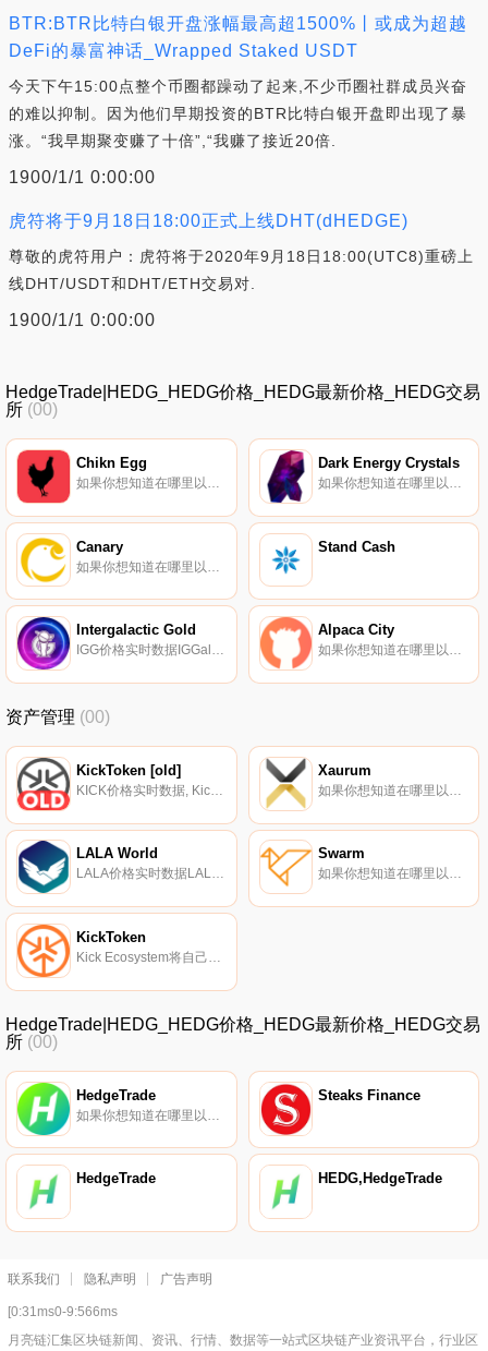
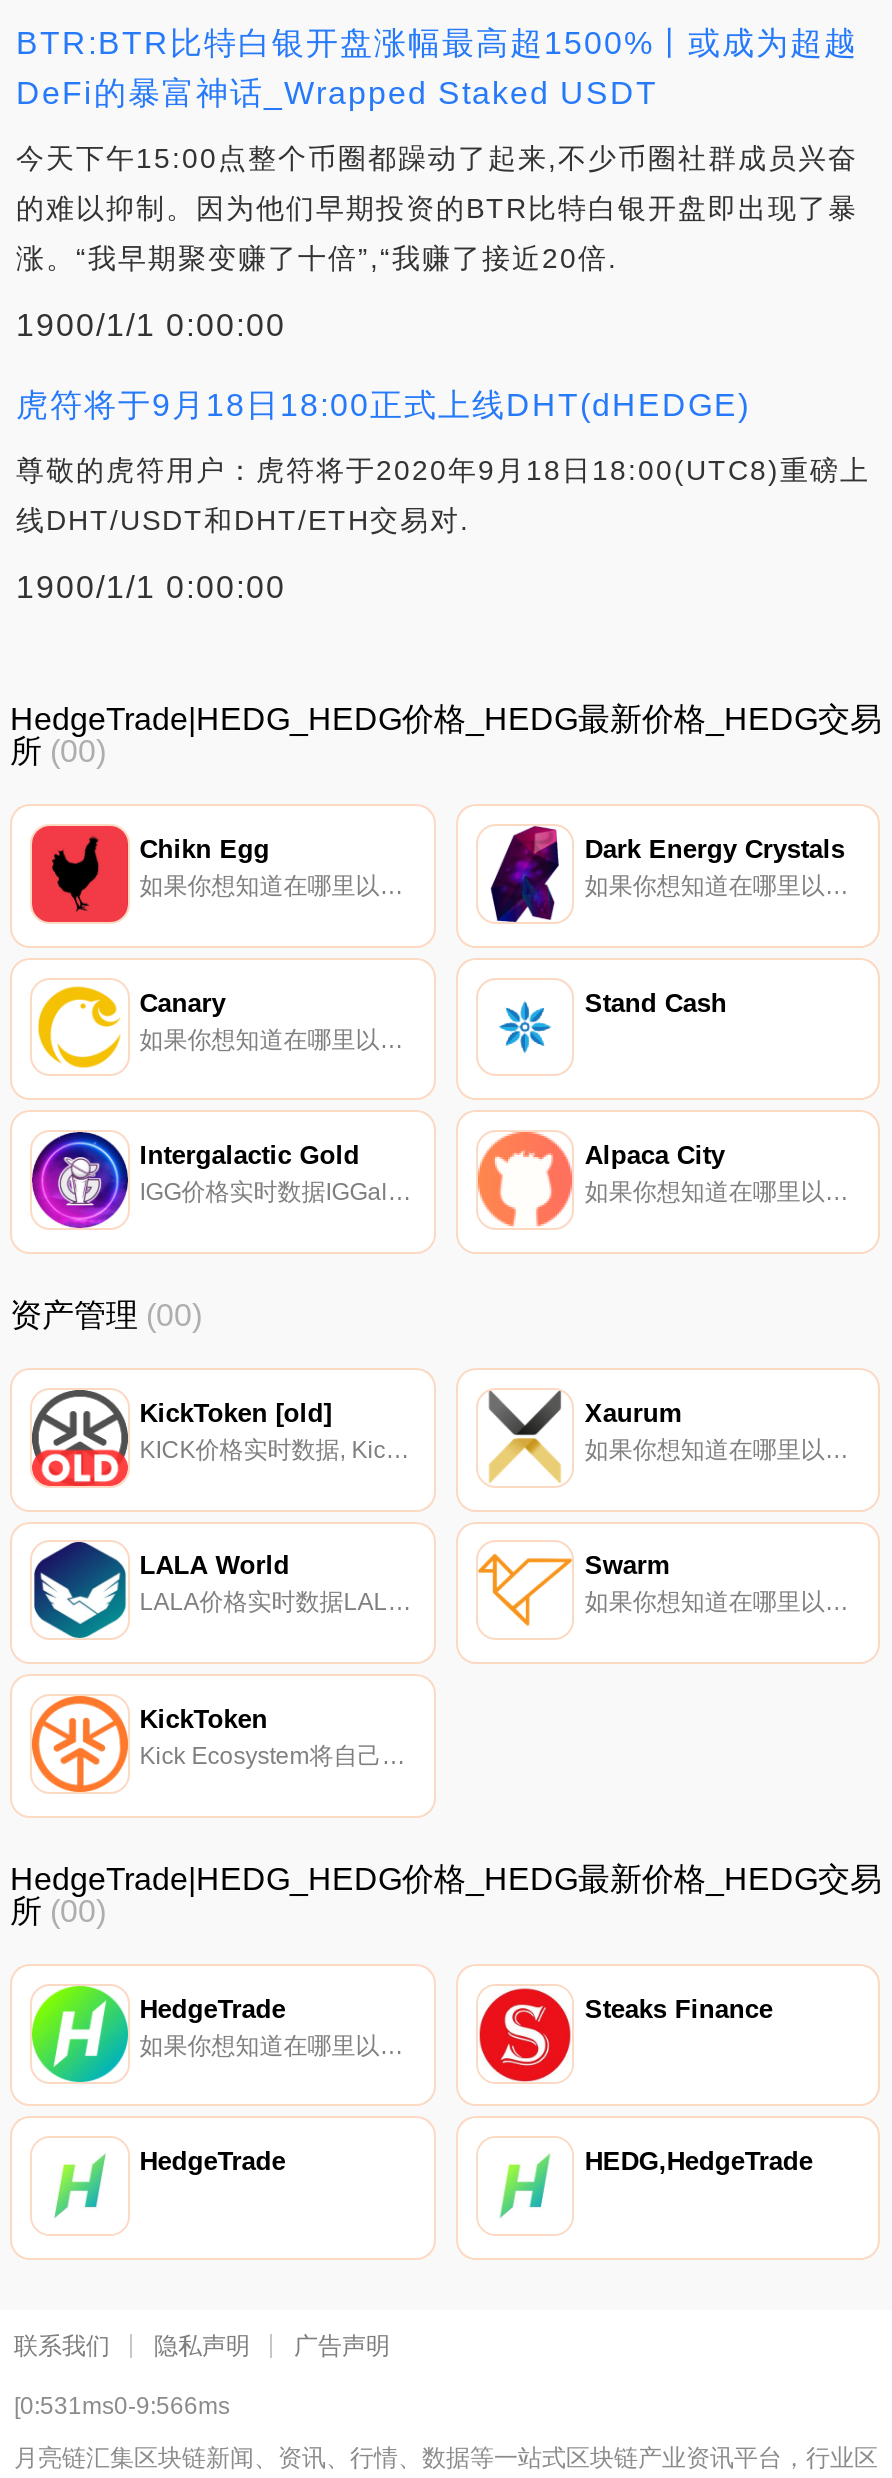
- [0:31ms0-9:566ms
+ [0:531ms0-9:566ms
